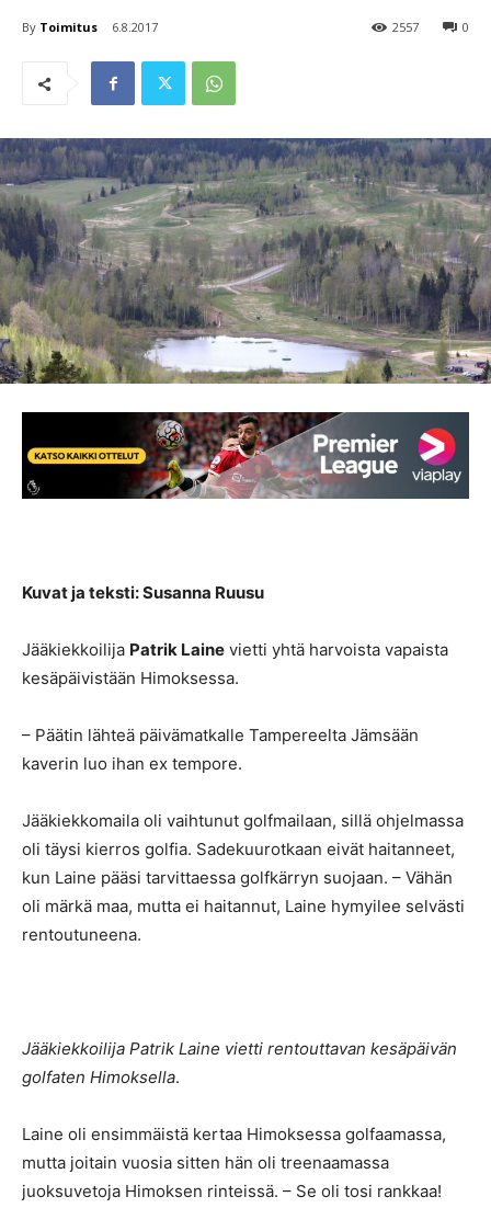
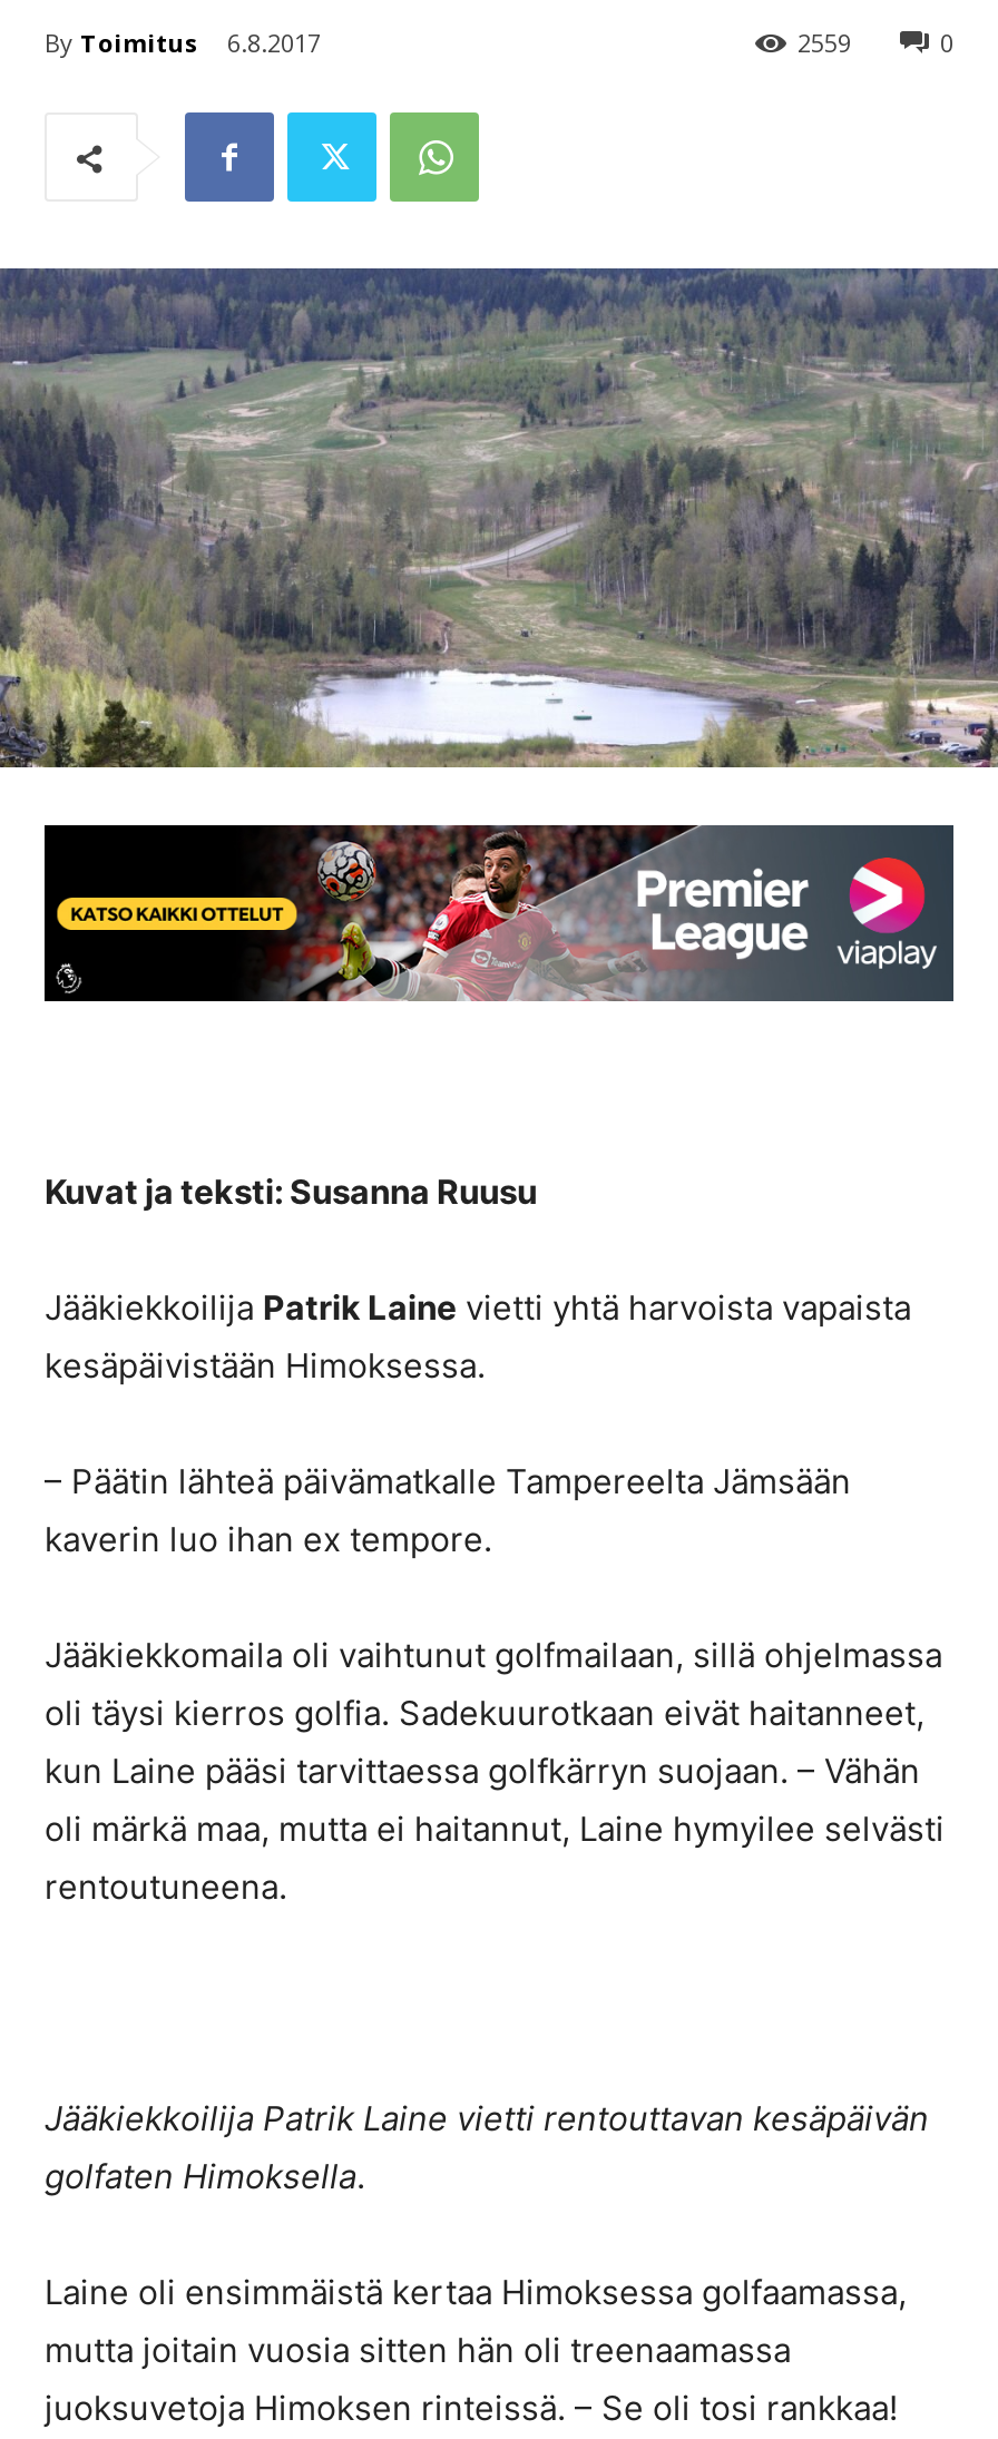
- 2557
+ 2559
